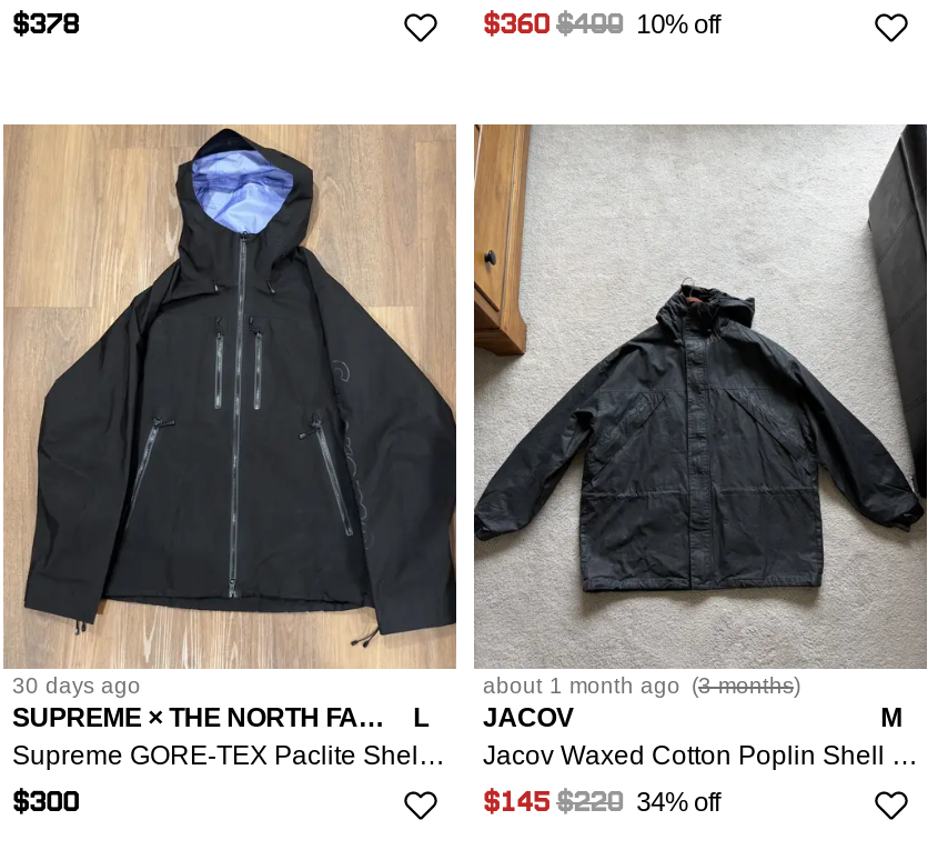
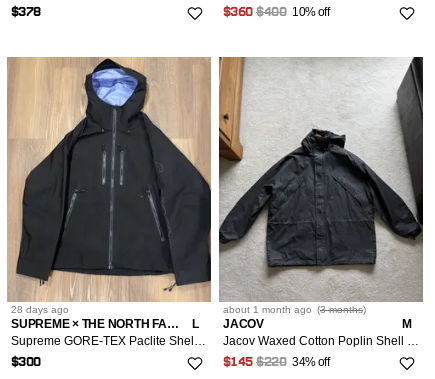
- 30 days ago
+ 28 days ago
